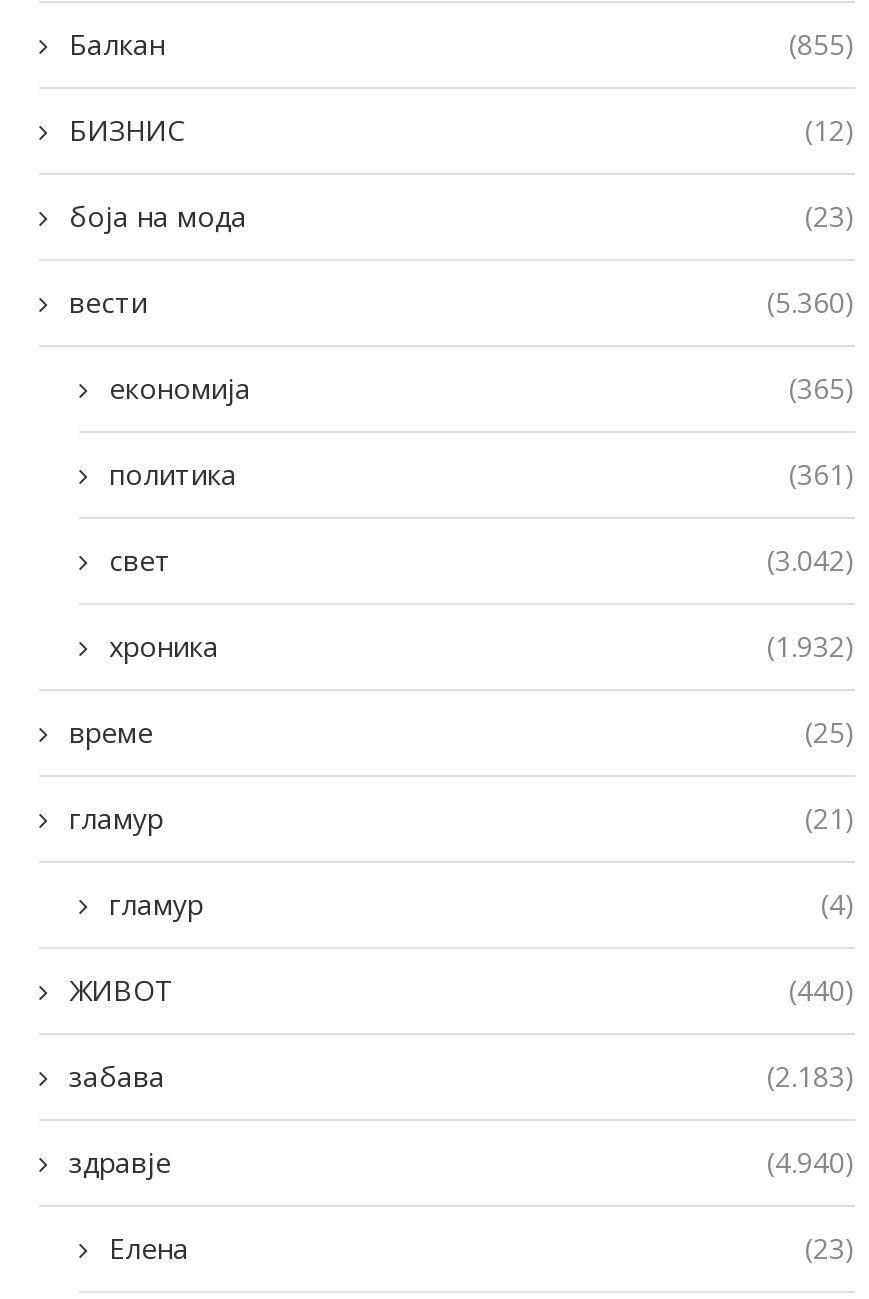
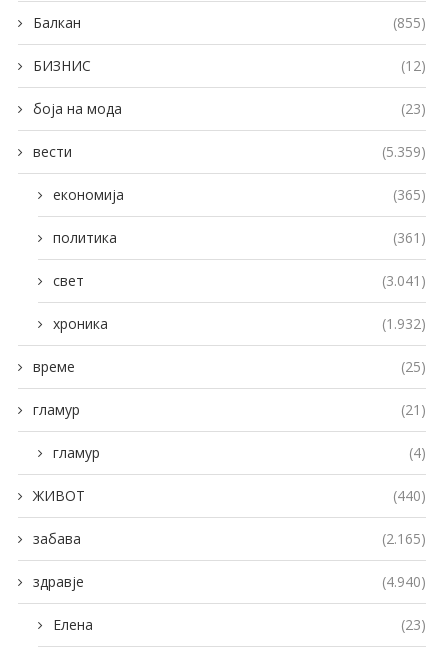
- (5.360)
+ (5.359)

- (3.042)
+ (3.041)

- (2.183)
+ (2.165)
